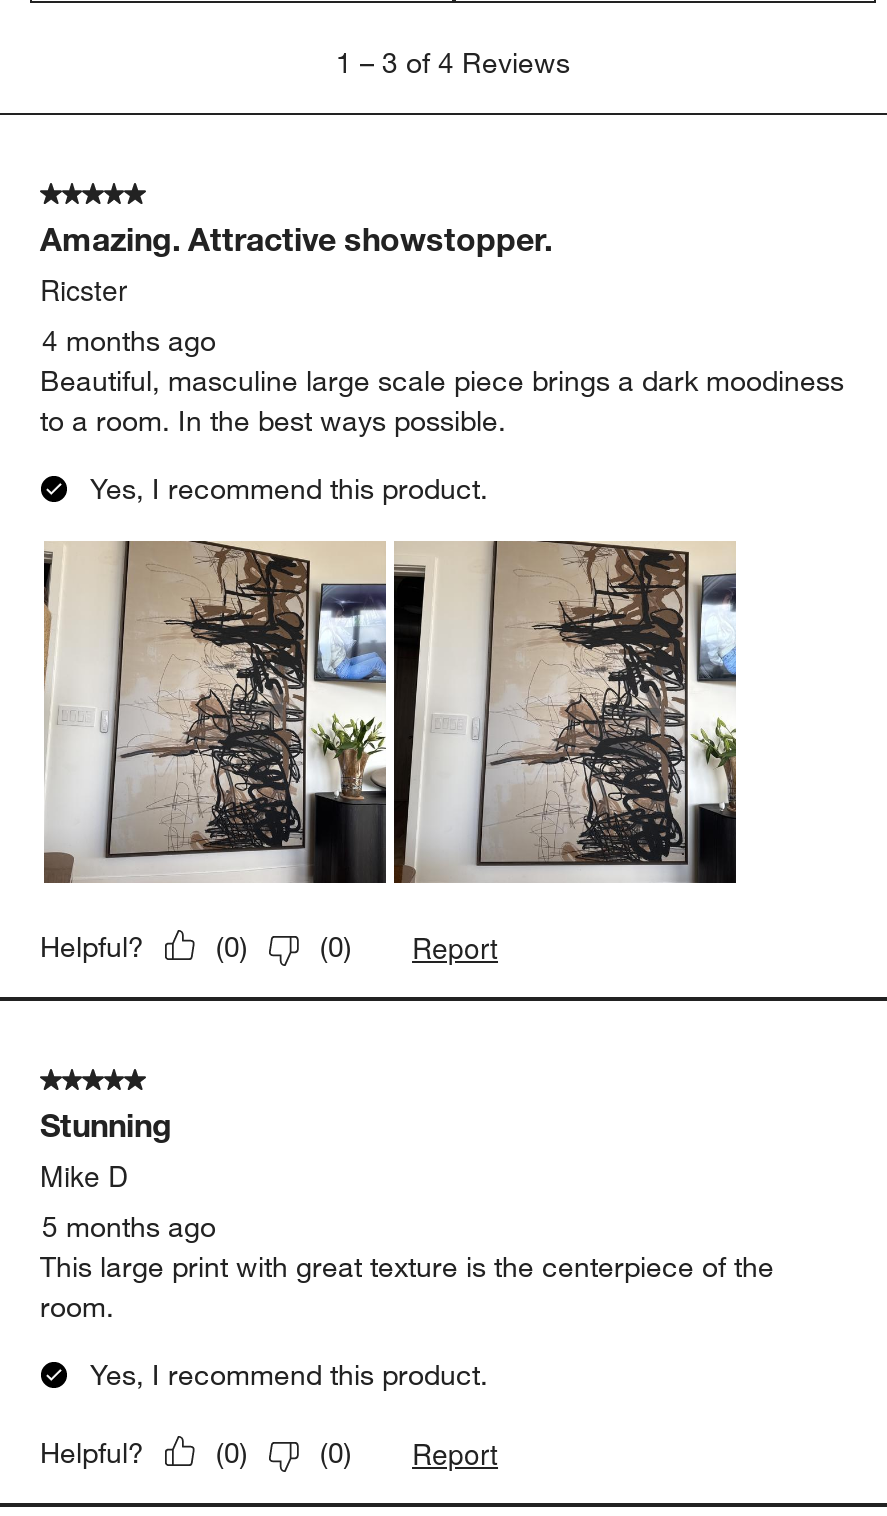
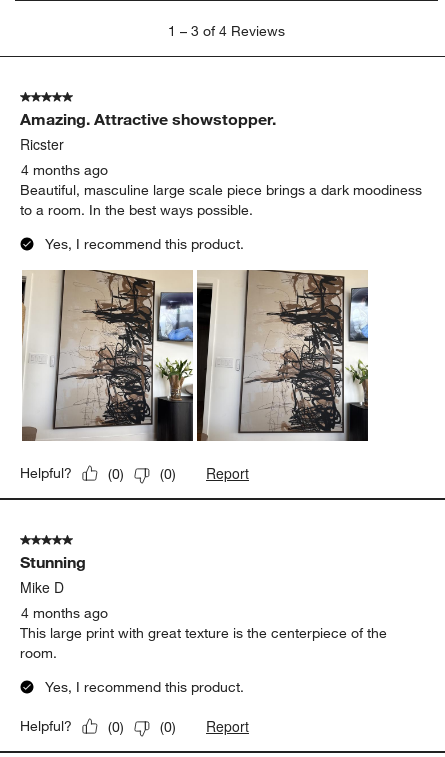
- 5 months ago
+ 4 months ago
